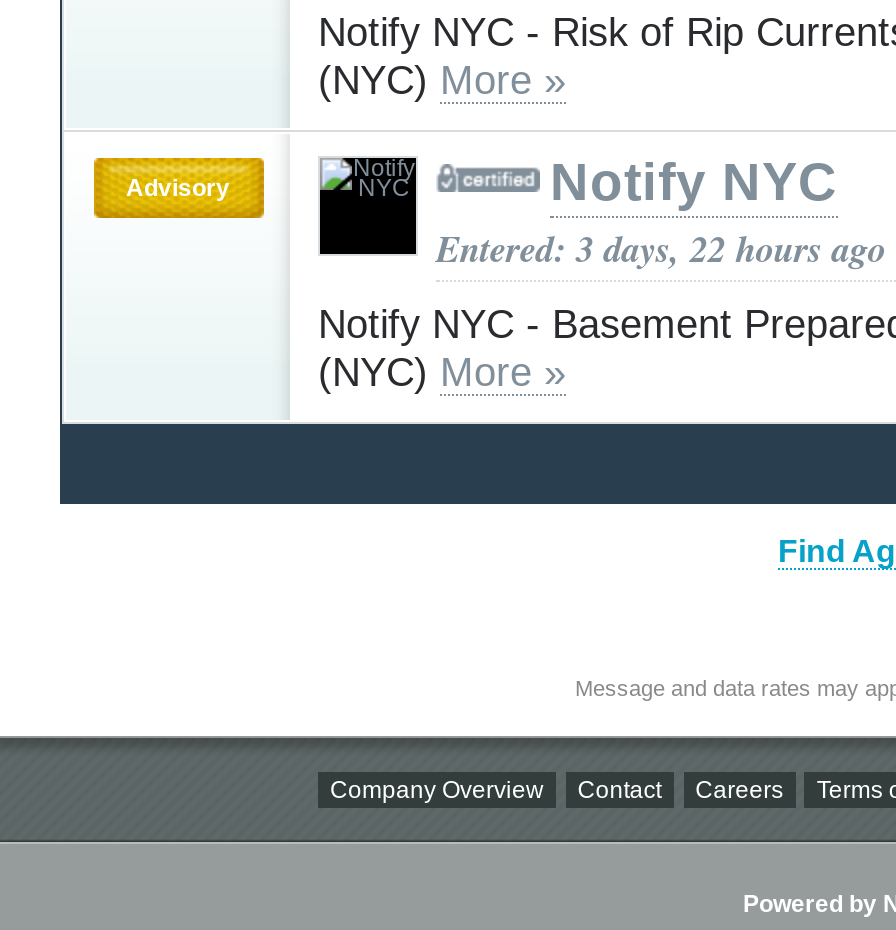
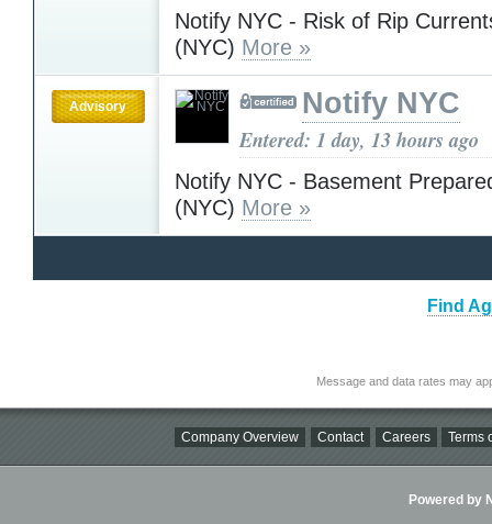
- Entered: 3 days, 22 hours ago
+ Entered: 1 day, 13 hours ago
